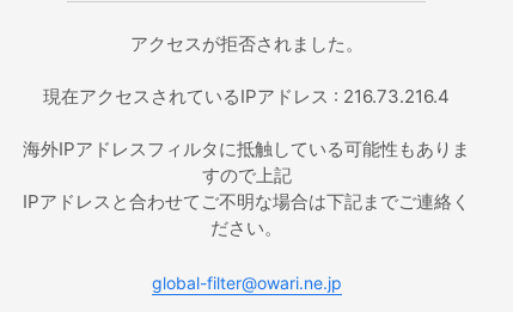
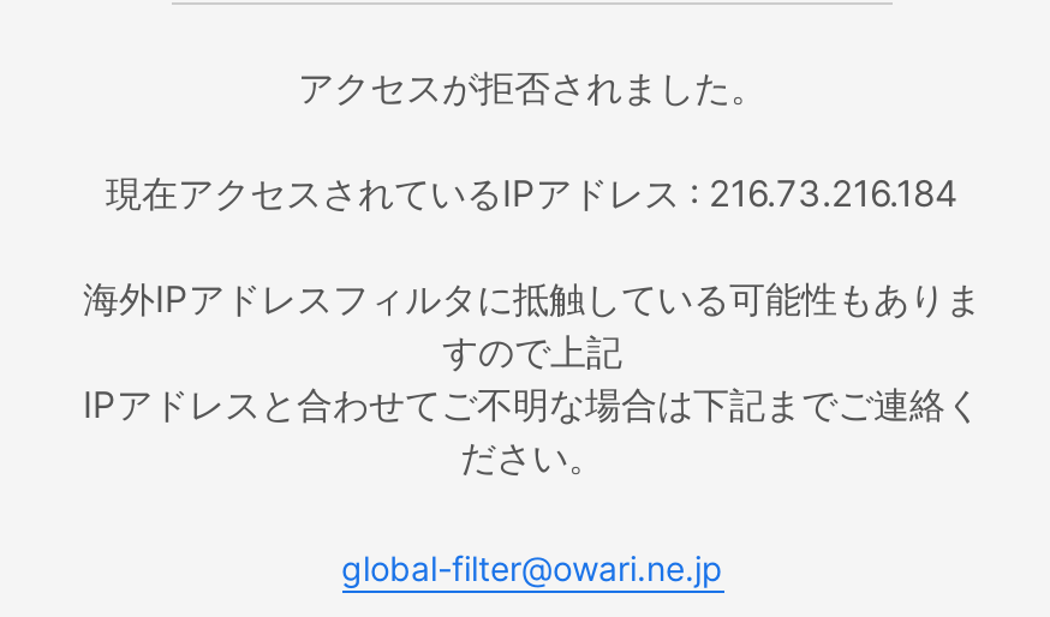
- 現在アクセスされているIPアドレス : 216.73.216.4
+ 現在アクセスされているIPアドレス : 216.73.216.184
